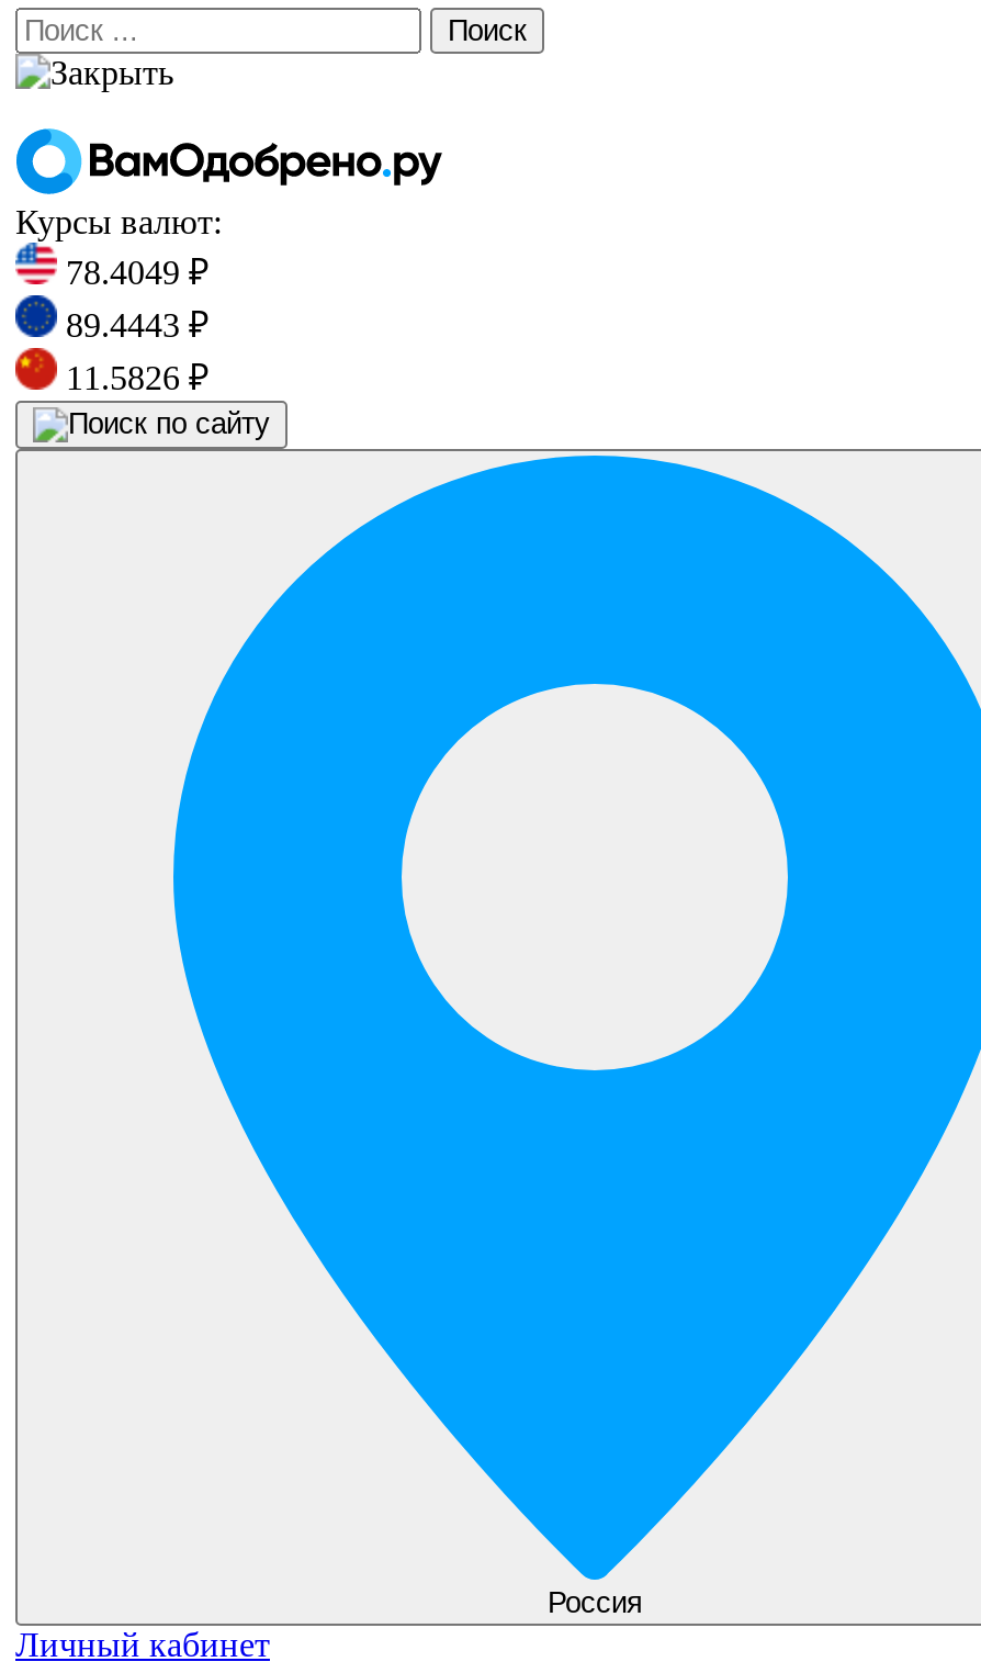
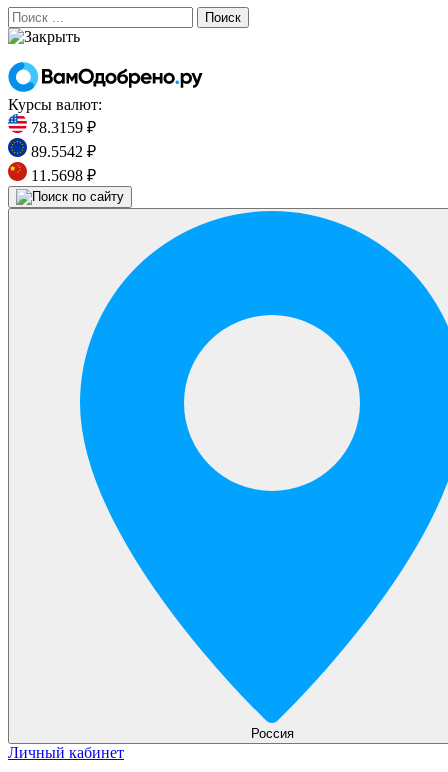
- 78.4049 ₽
+ 78.3159 ₽

- 89.4443 ₽
+ 89.5542 ₽

- 11.5826 ₽
+ 11.5698 ₽
